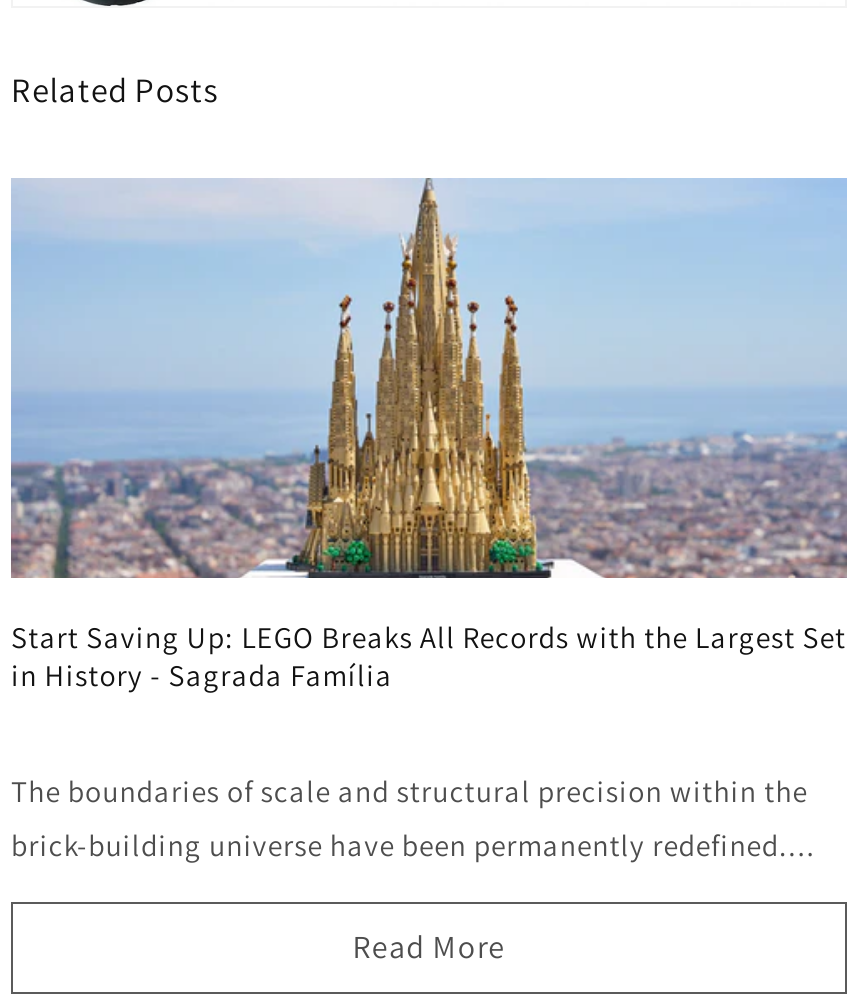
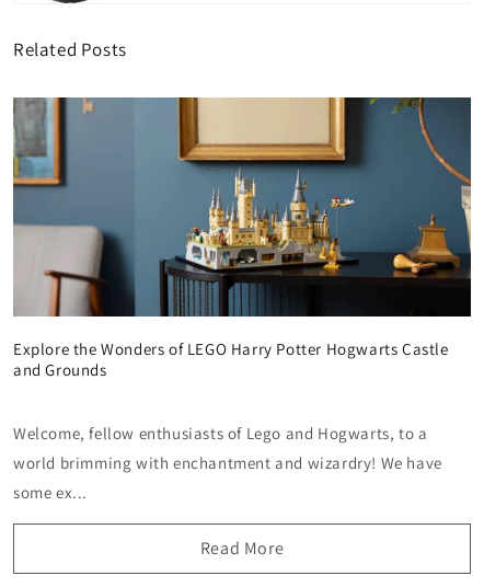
- [image]
- Start Saving Up: LEGO Breaks All Records with the Largest Set
- in History - Sagrada Família
+ [image]
+ Explore the Wonders of LEGO Harry Potter Hogwarts Castle
+ and Grounds

- The boundaries of scale and structural precision within the
- brick-building universe have been permanently redefined....
+ Welcome, fellow enthusiasts of Lego and Hogwarts, to a
+ world brimming with enchantment and wizardry! We have
+ some ex...
